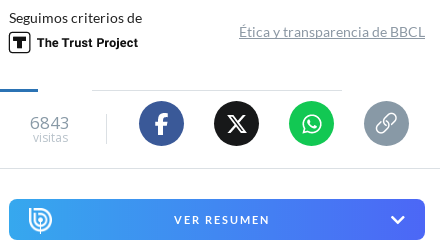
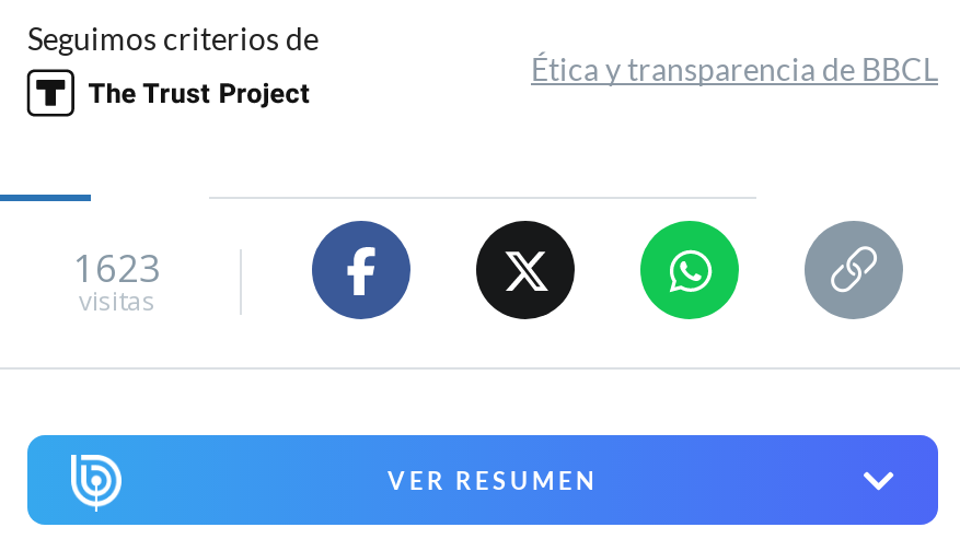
- 6843
+ 1623
